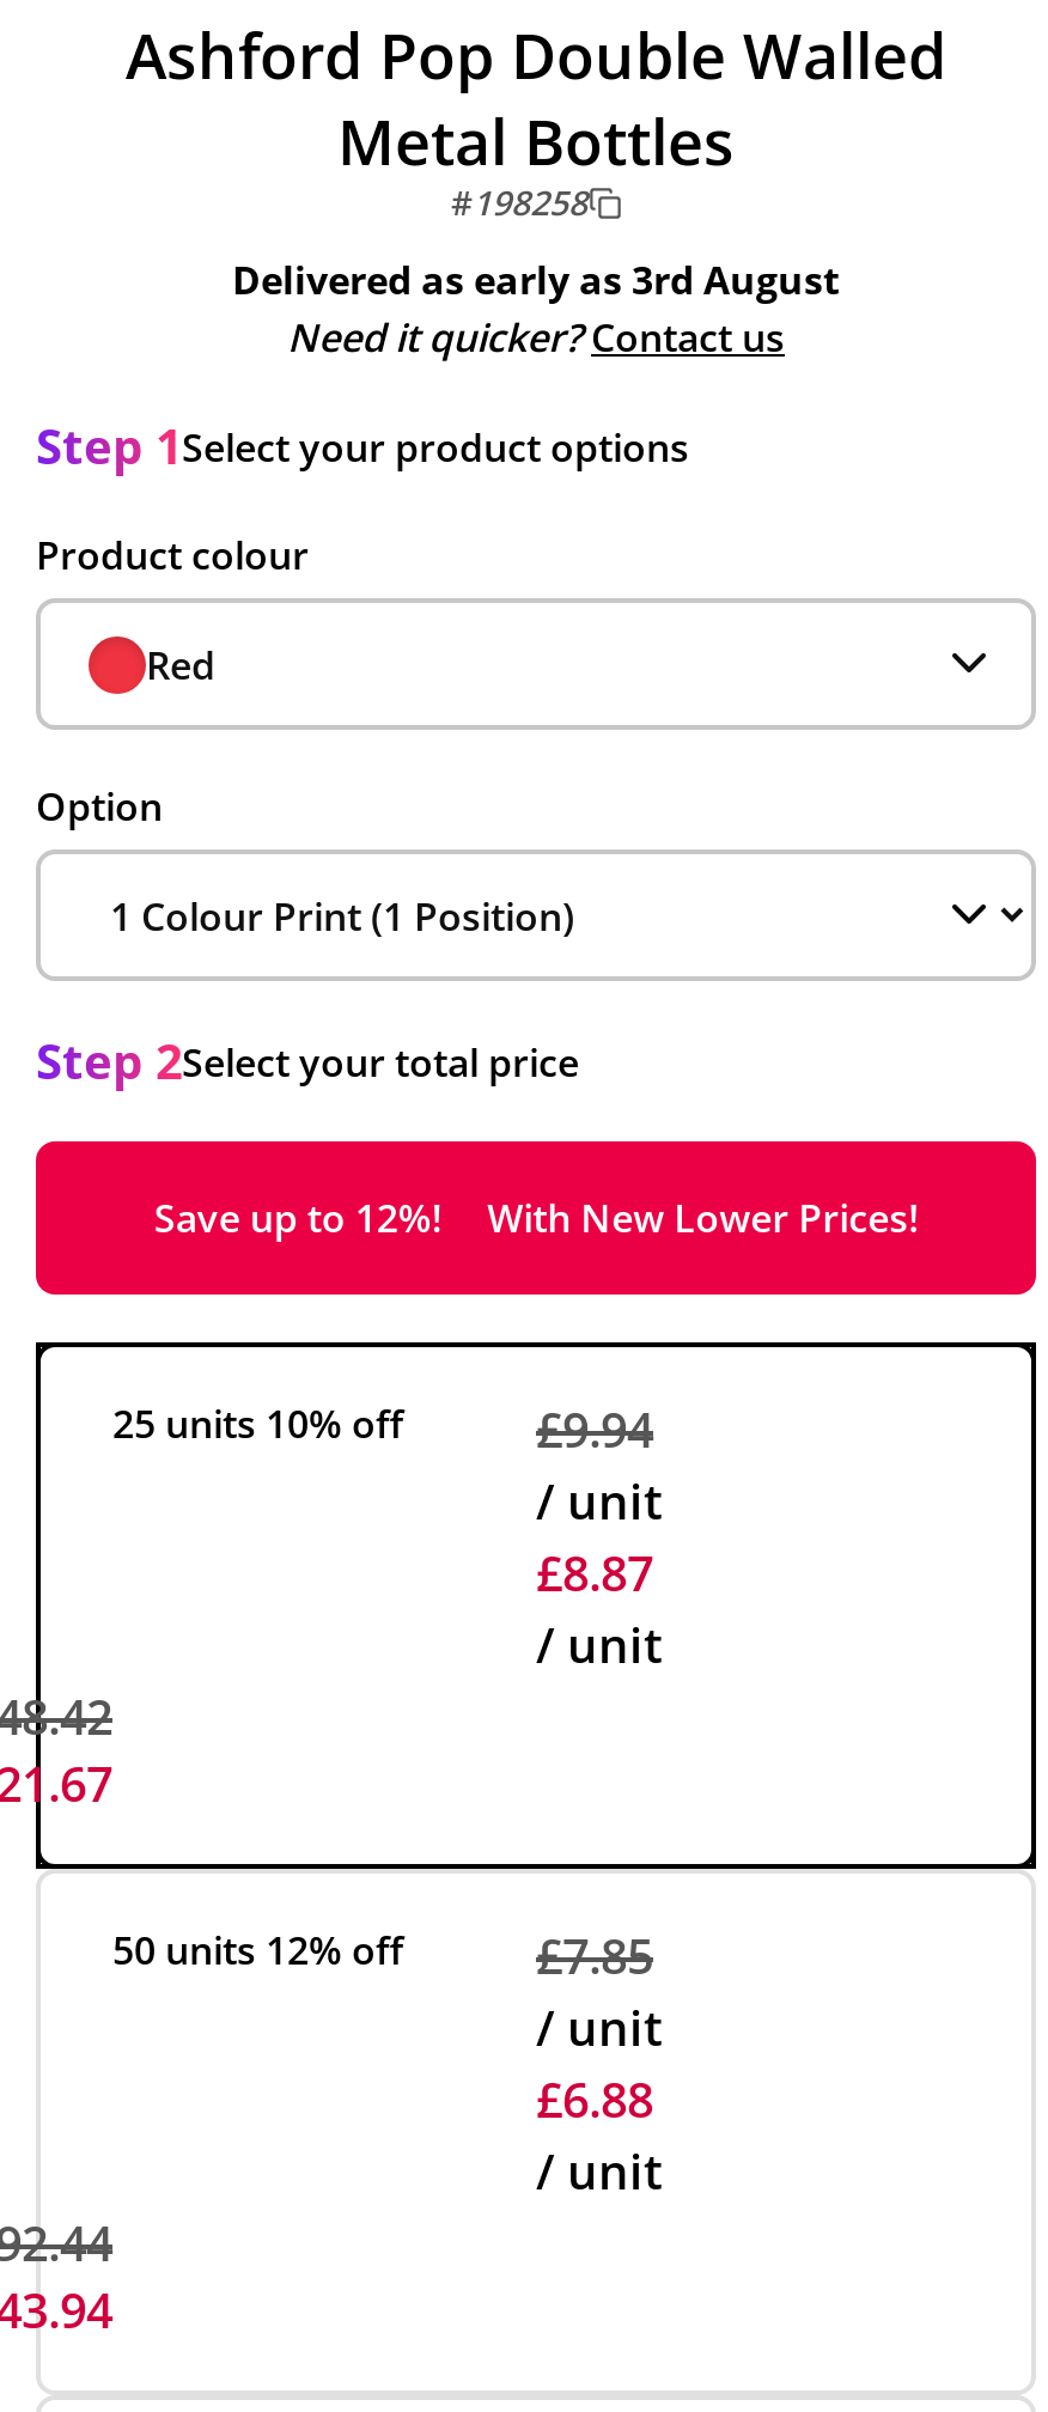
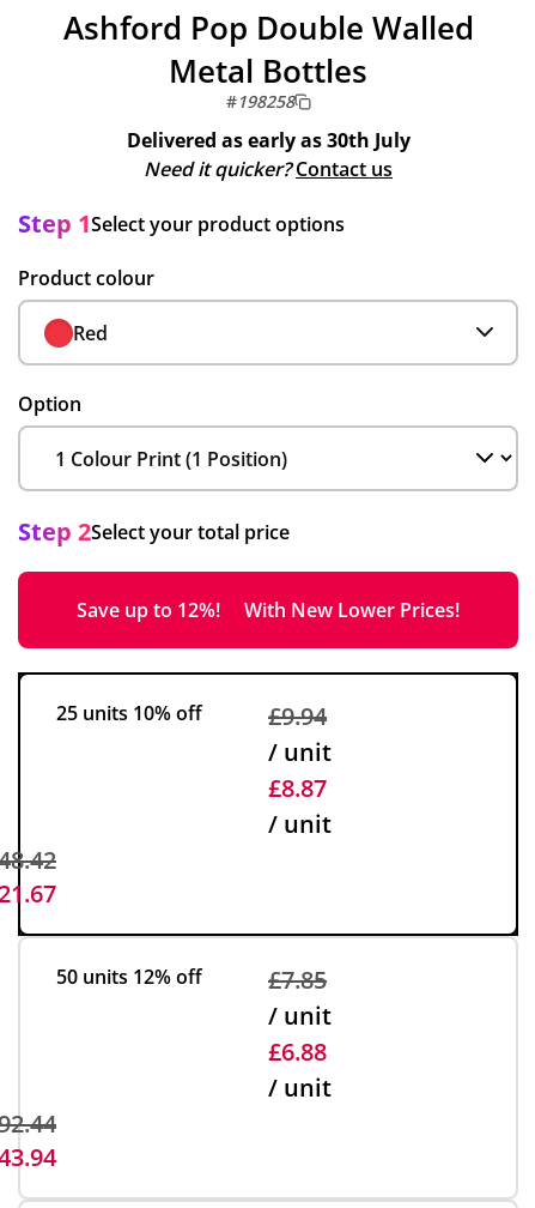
- Delivered as early as 3rd August
+ Delivered as early as 30th July
